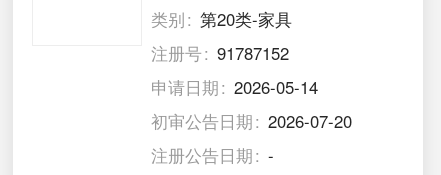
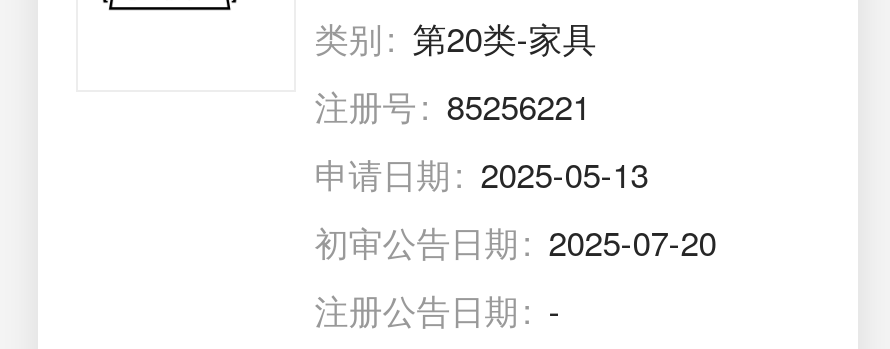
- 注册号 91787152
+ 注册号 85256221

- 申请日期 2026-05-14
+ 申请日期 2025-05-13

- 初审公告日期 2026-07-20
+ 初审公告日期 2025-07-20
